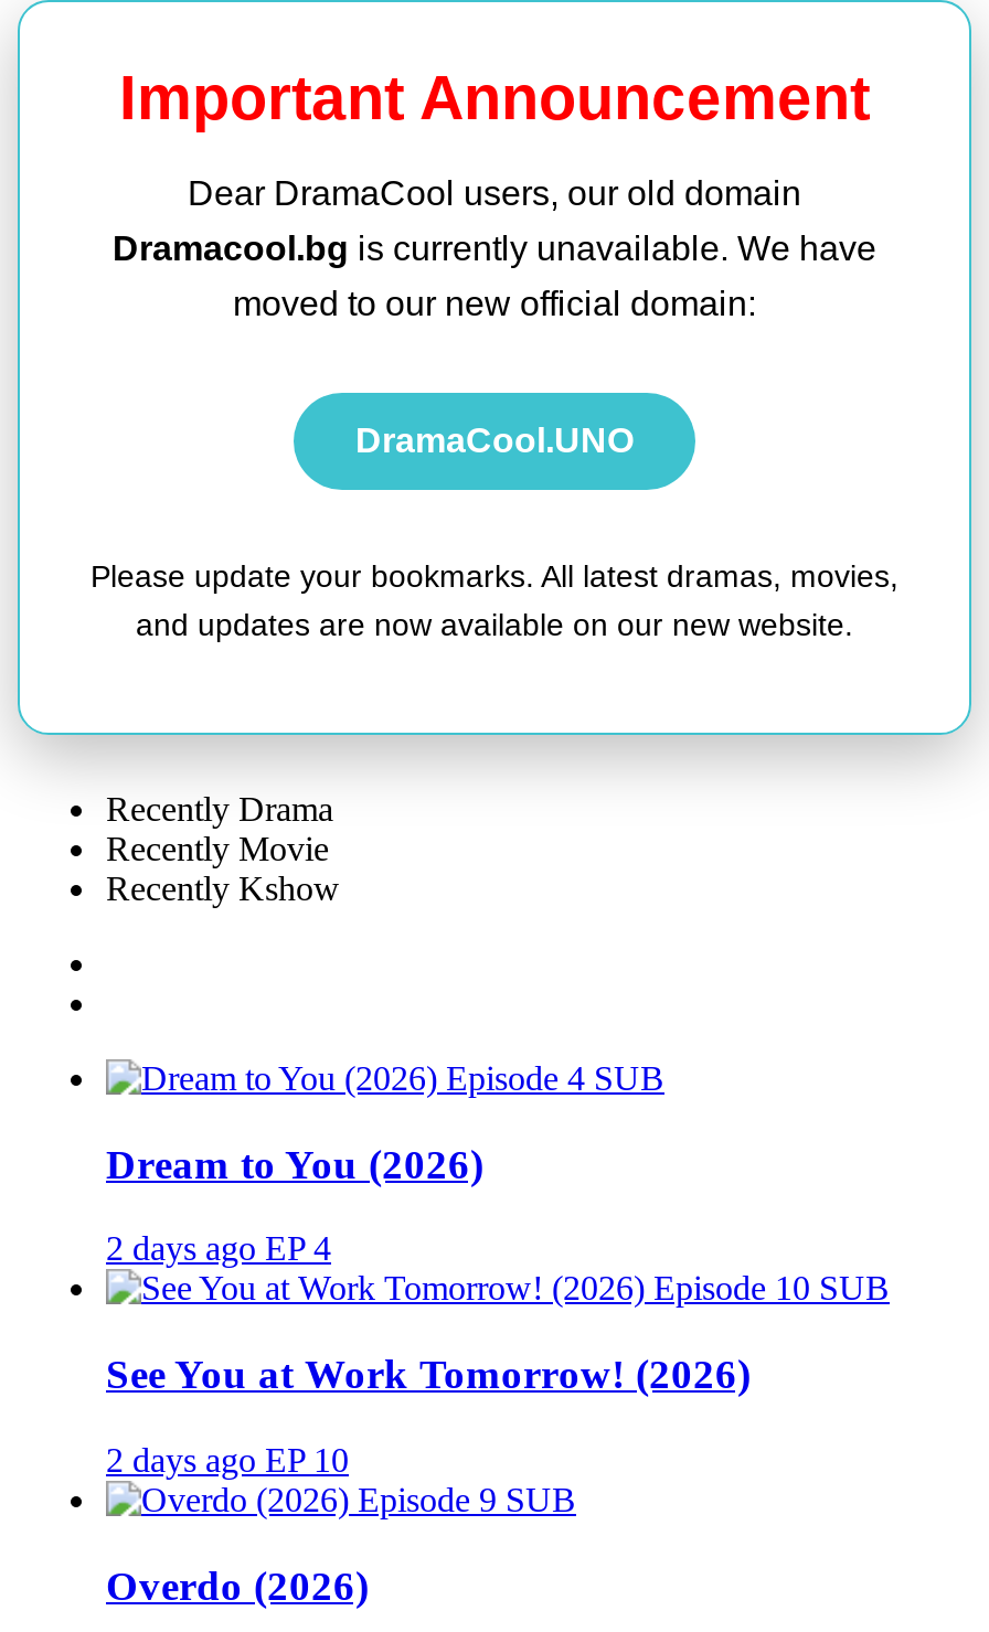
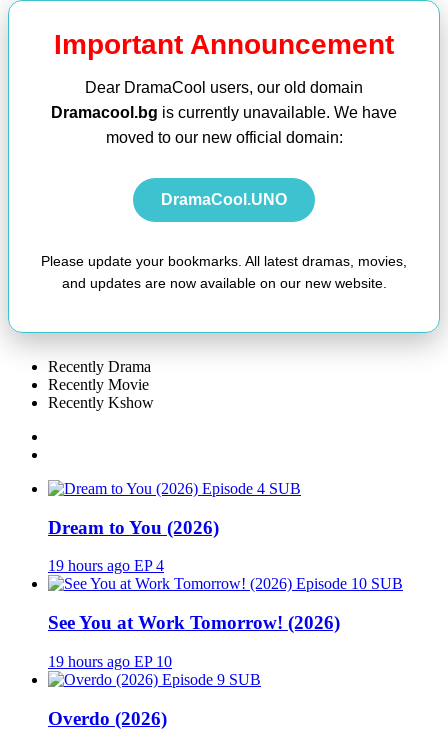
- 2 days ago EP 4
+ 19 hours ago EP 4

- 2 days ago EP 10
+ 19 hours ago EP 10
